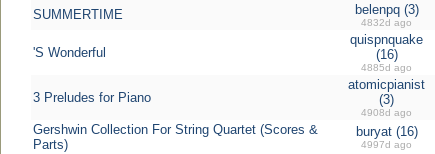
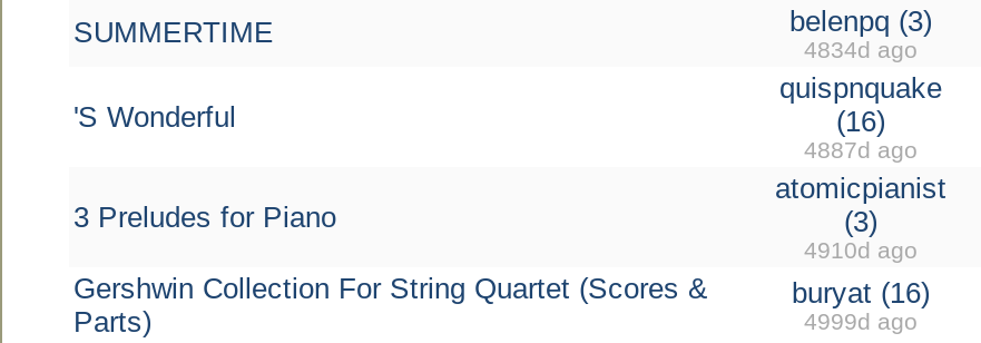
- 4832d ago
+ 4834d ago

- 4885d ago
+ 4887d ago

- 4908d ago
+ 4910d ago

- 4997d ago
+ 4999d ago
